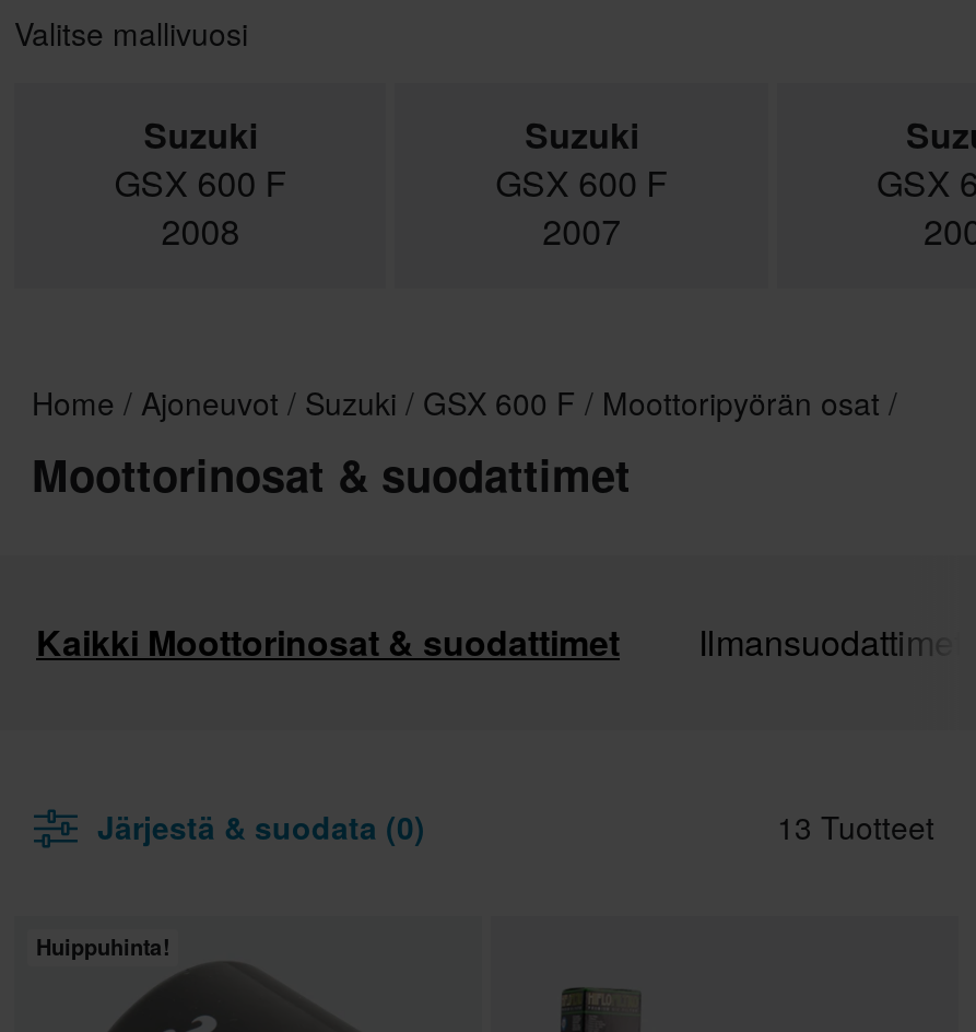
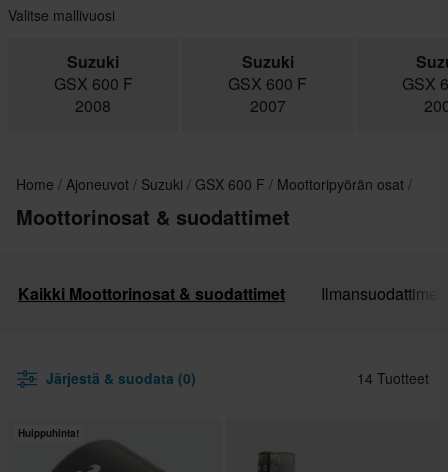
- 13 Tuotteet
+ 14 Tuotteet
